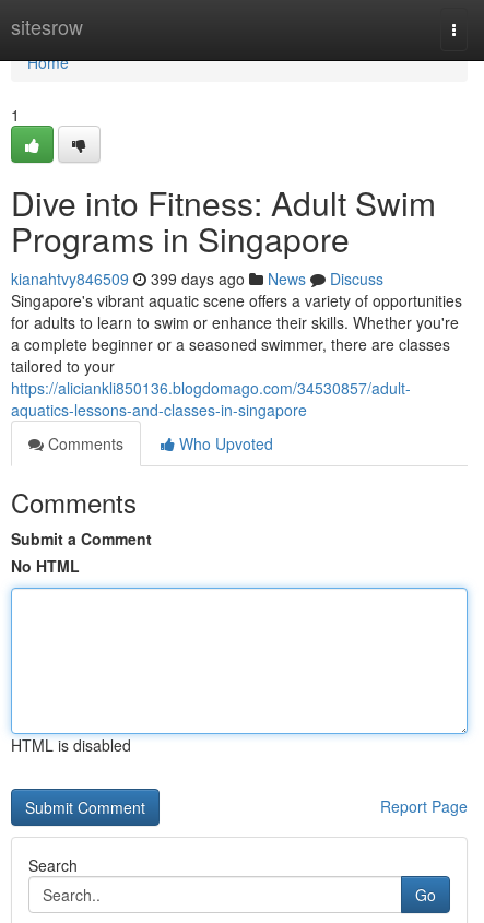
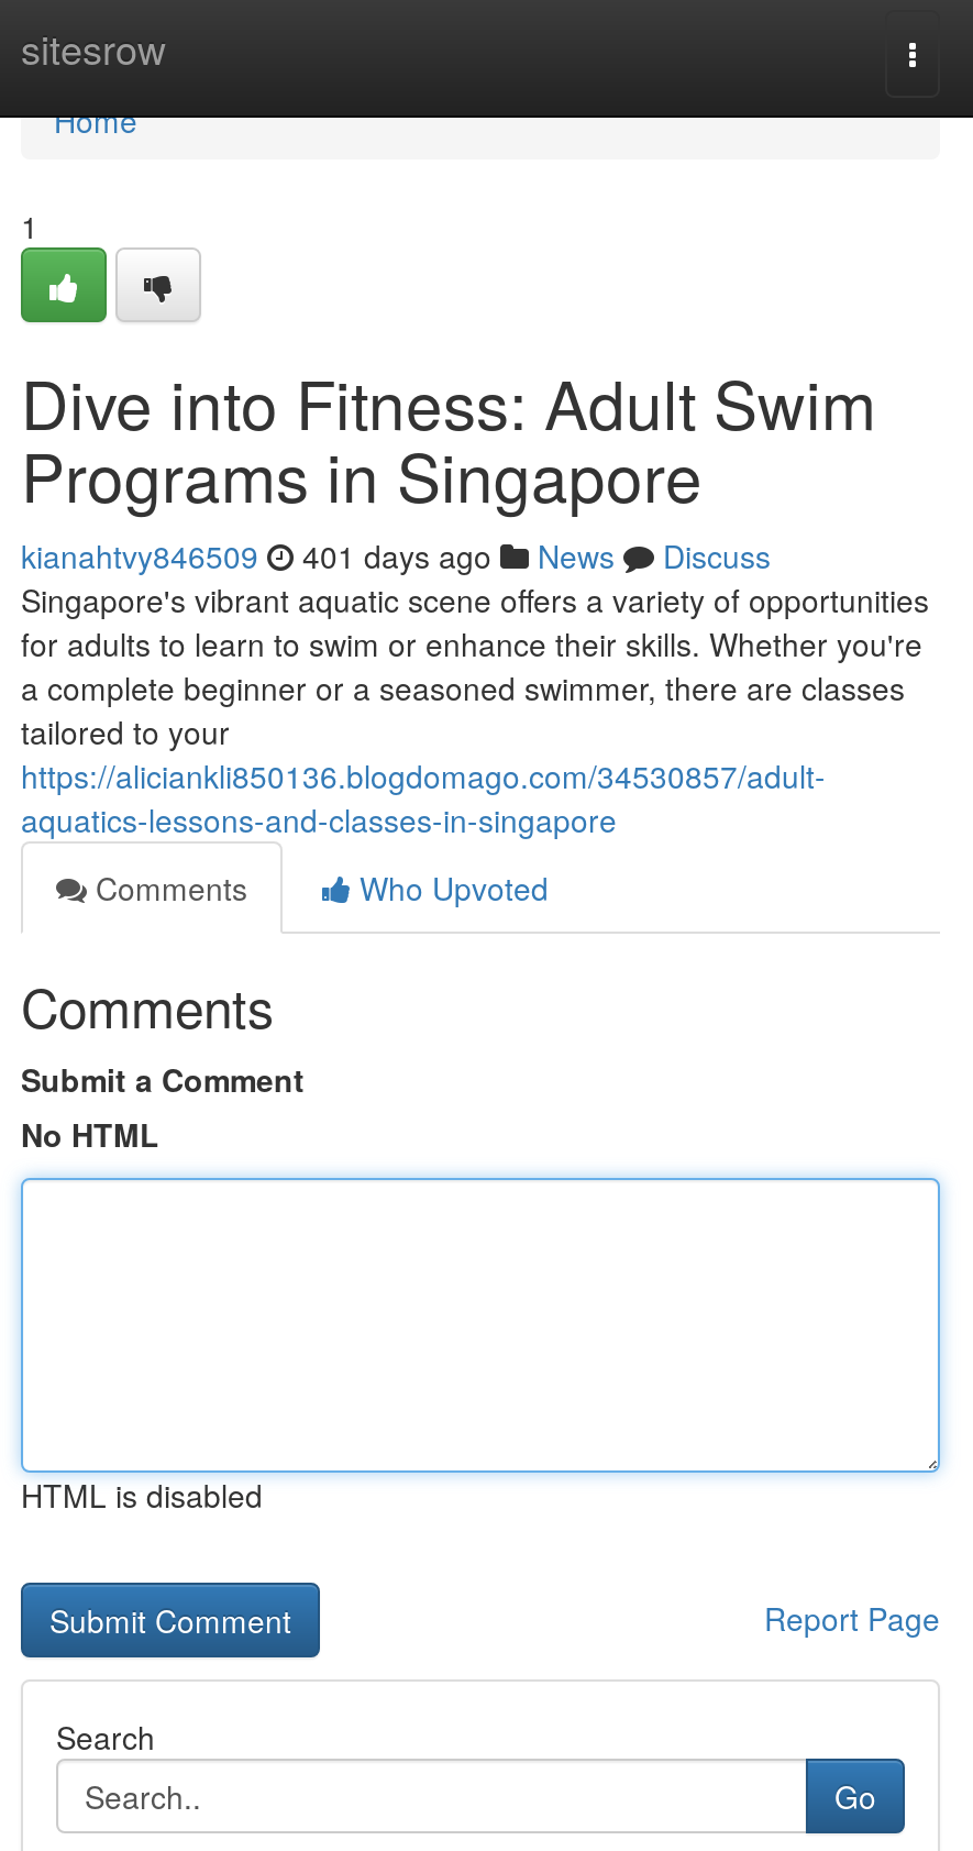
- kianahtvy846509 399 days ago News Discuss
+ kianahtvy846509 401 days ago News Discuss
